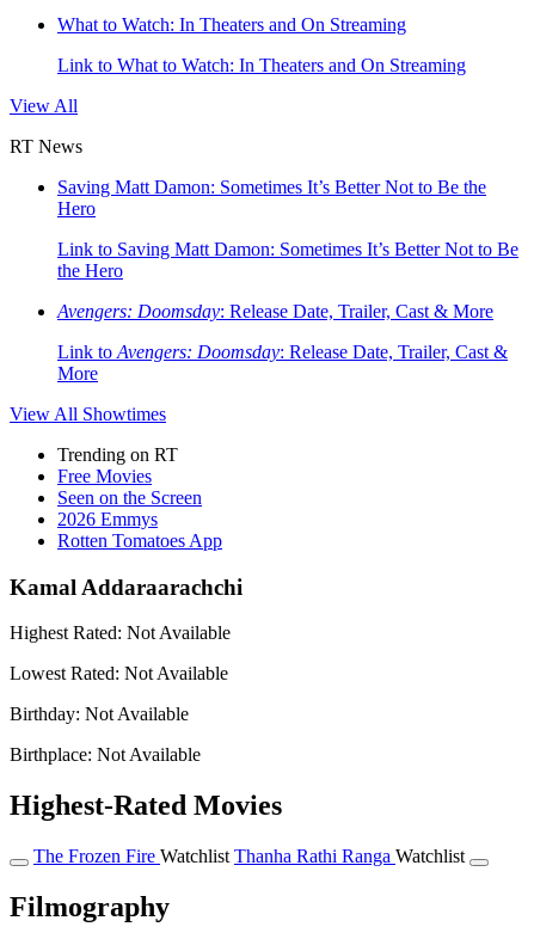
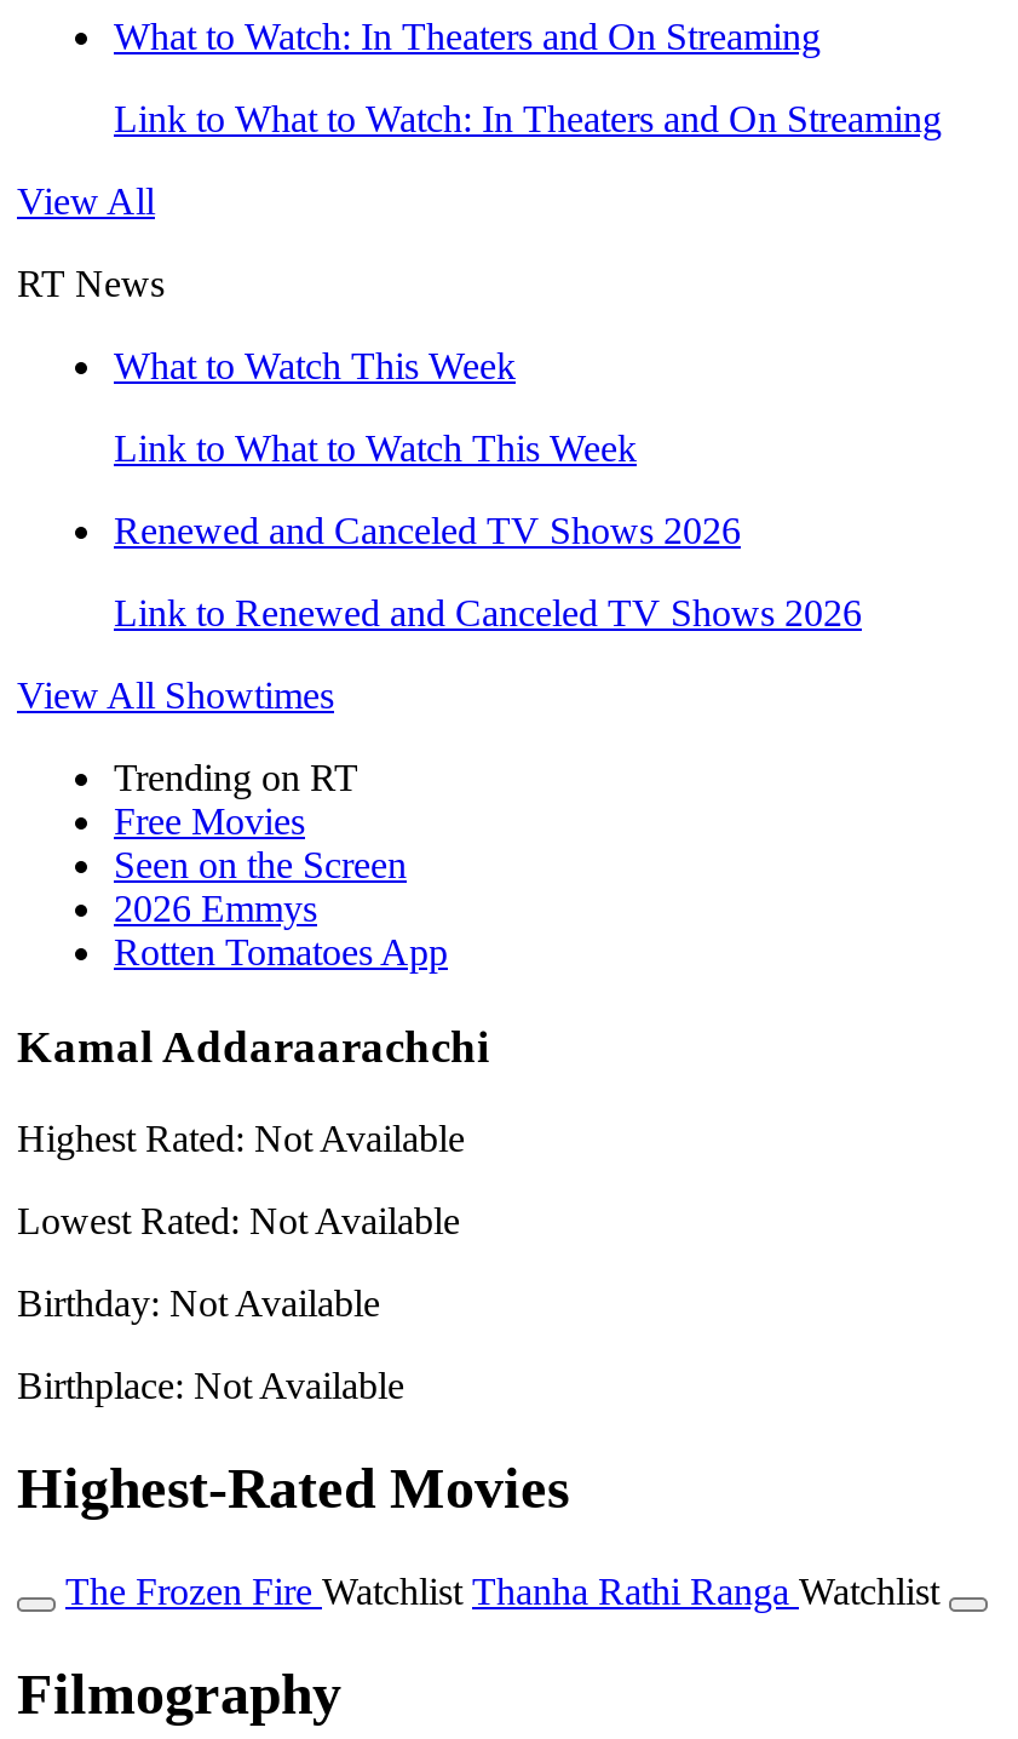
- Saving Matt Damon: Sometimes It’s Better Not to Be the
- Hero
+ What to Watch This Week

- Link to Saving Matt Damon: Sometimes It’s Better Not to Be
- the Hero
+ Link to What to Watch This Week

- Avengers: Doomsday: Release Date, Trailer, Cast & More
+ Renewed and Canceled TV Shows 2026

- Link to Avengers: Doomsday: Release Date, Trailer, Cast &
- More
+ Link to Renewed and Canceled TV Shows 2026
